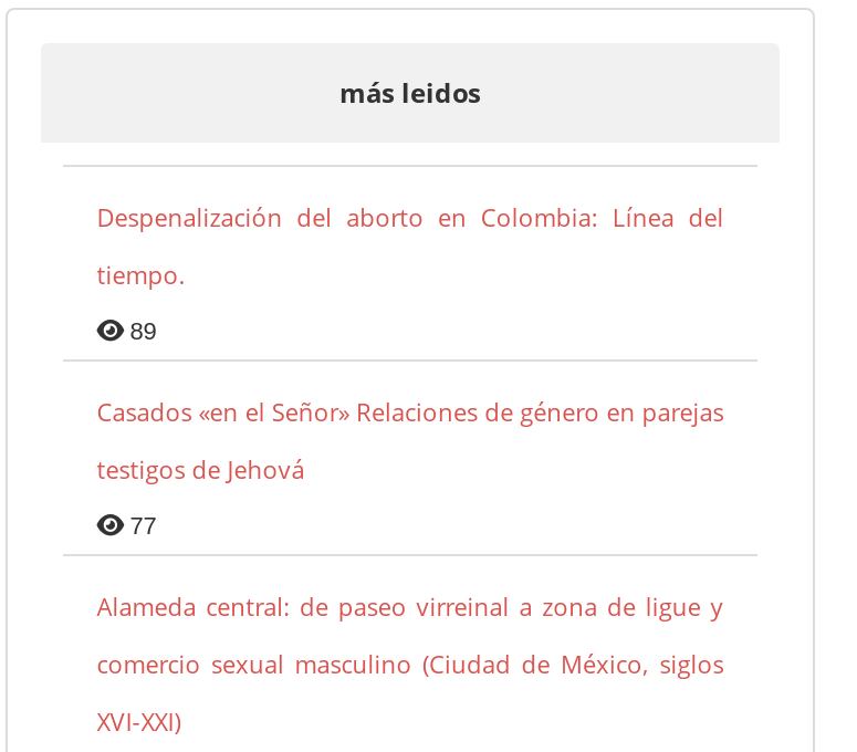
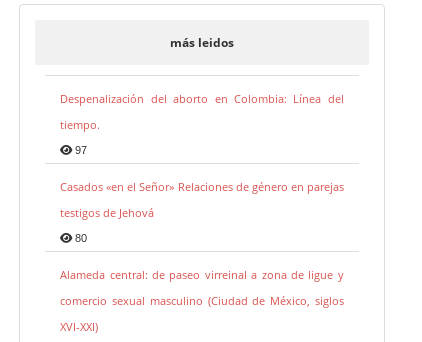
- 89
+ 97

- 77
+ 80
